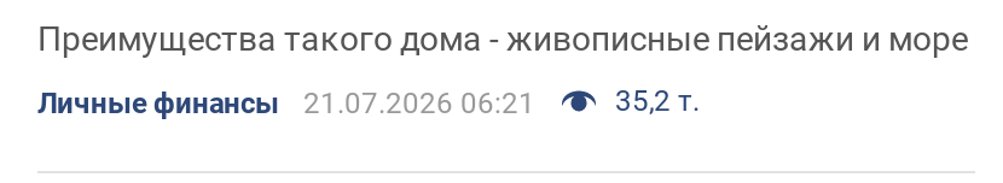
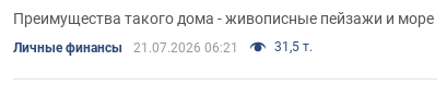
- 35,2 т.
+ 31,5 т.
